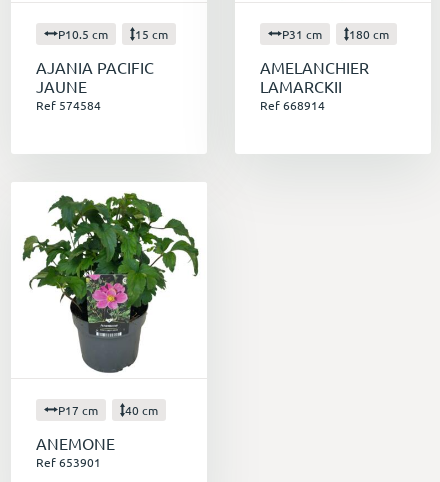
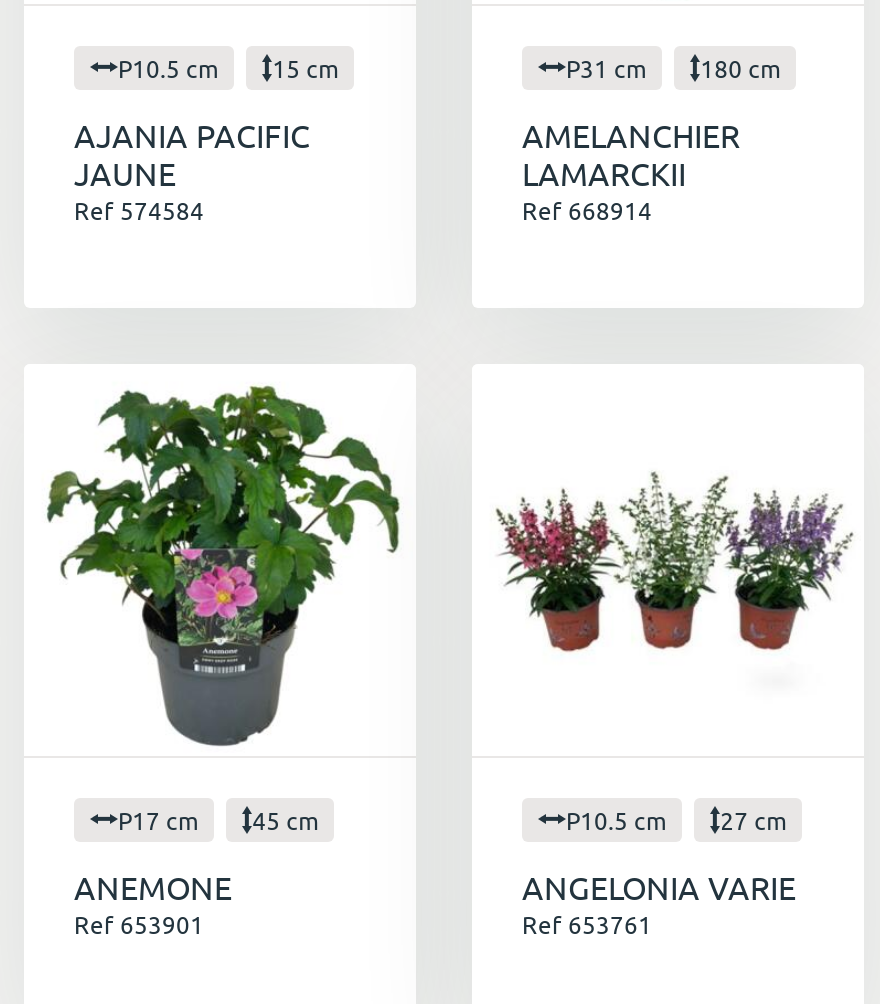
+ [image]

- P17 cm 40 cm
+ P17 cm 45 cm

+ P10.5 cm
+ 27 cm
+ ANGELONIA VARIE
+ Ref 653761
